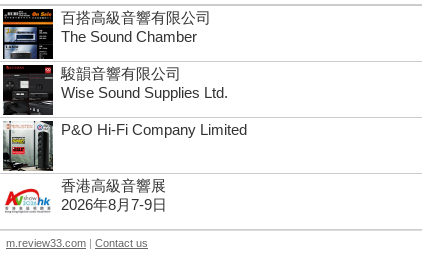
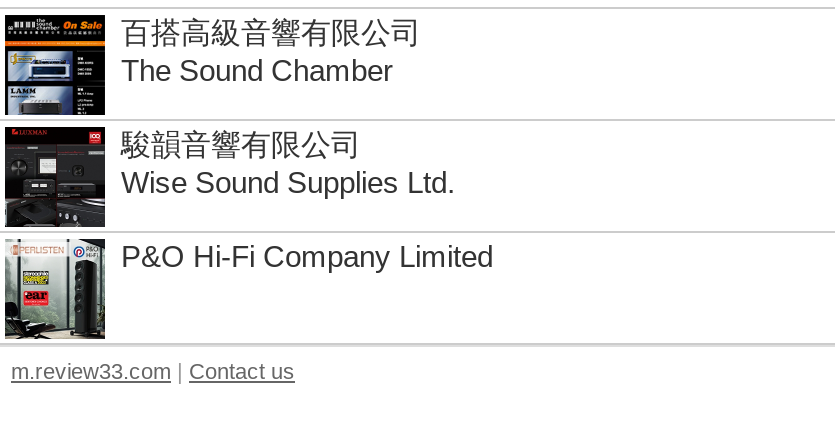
- [image]
- 香港高級音響展
- 2026年8月7-9日
